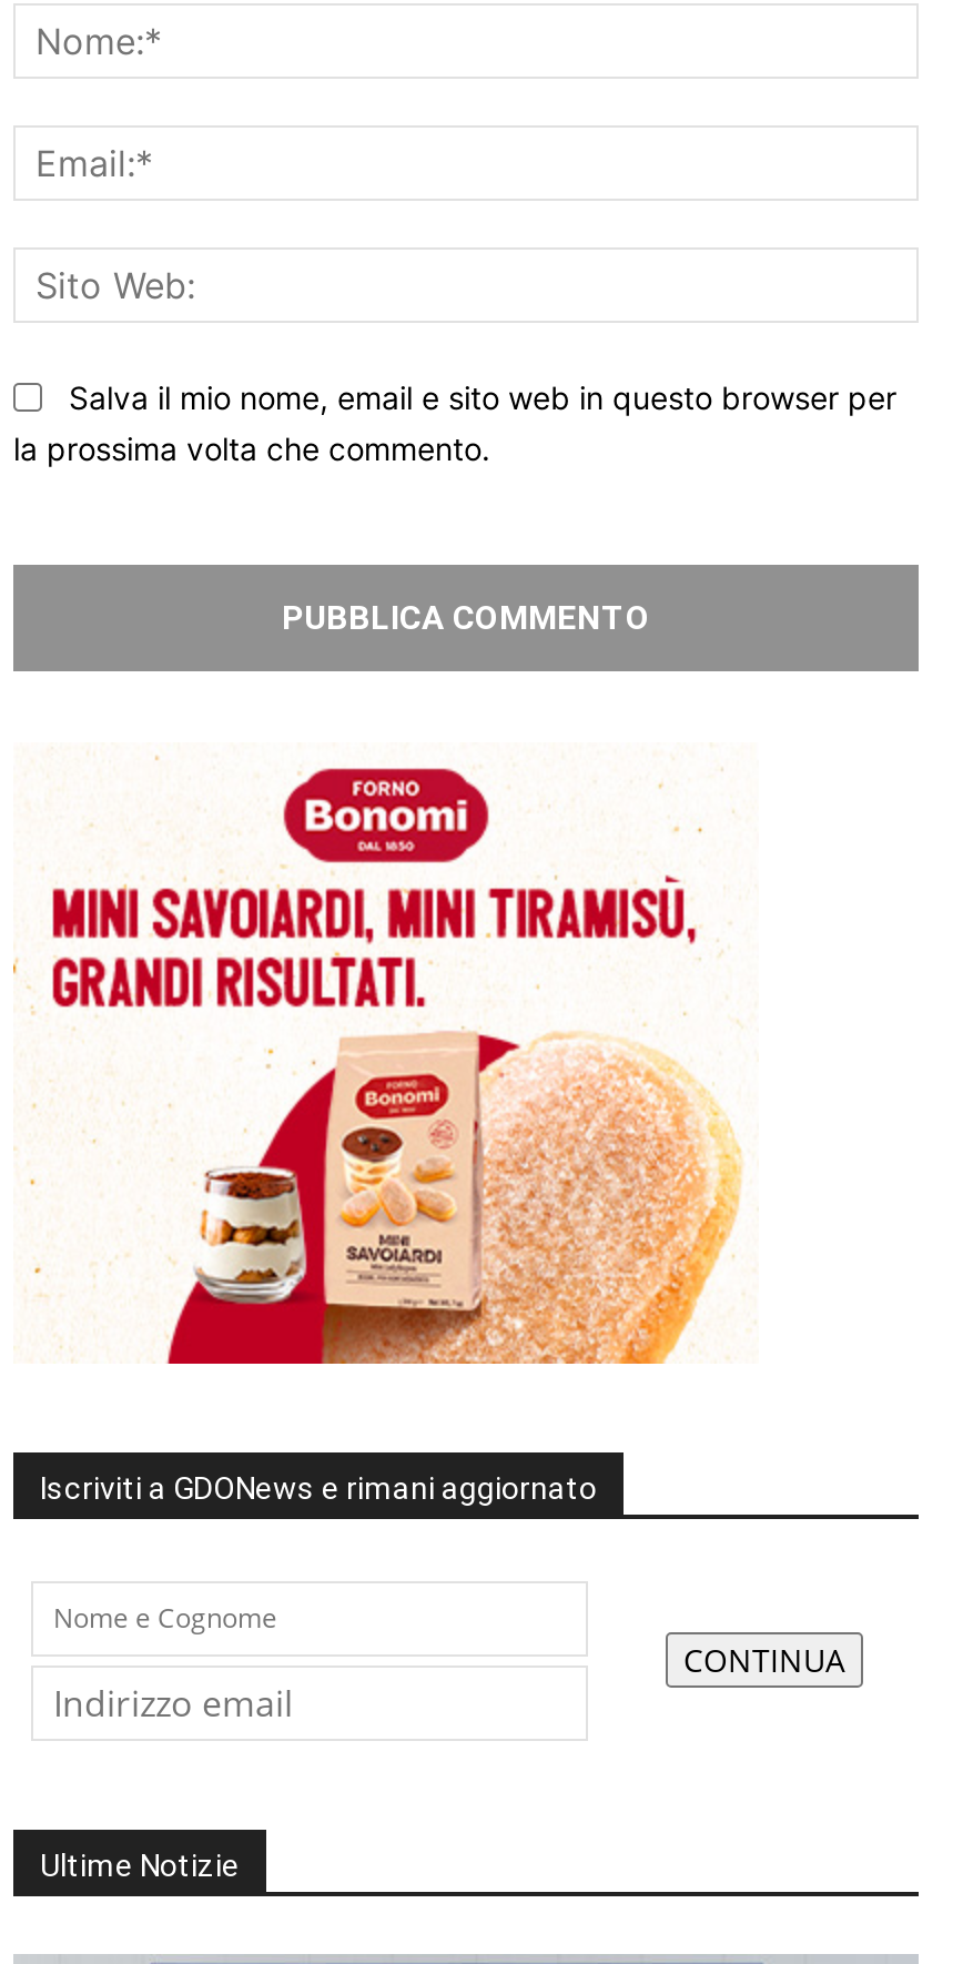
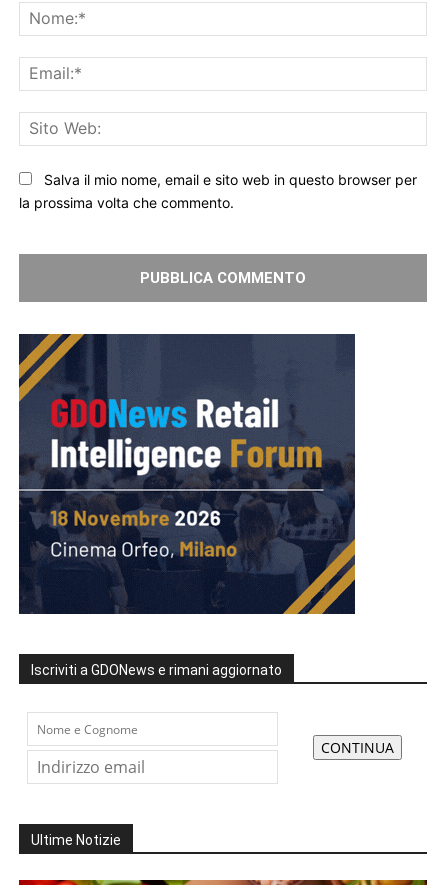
- [image]
+ [image]
